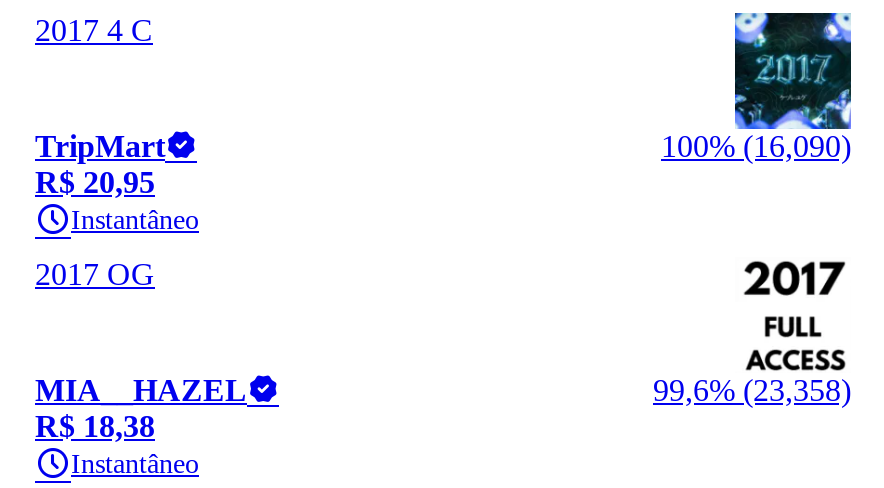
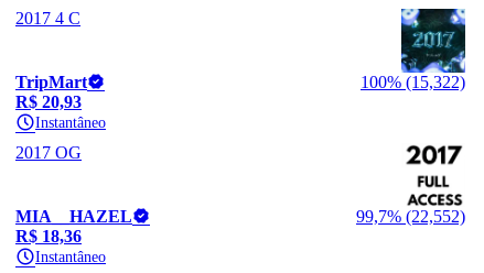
- 100% (16,090)
+ 100% (15,322)

- R$ 20,95
+ R$ 20,93

- 99,6% (23,358)
+ 99,7% (22,552)

- R$ 18,38
+ R$ 18,36
